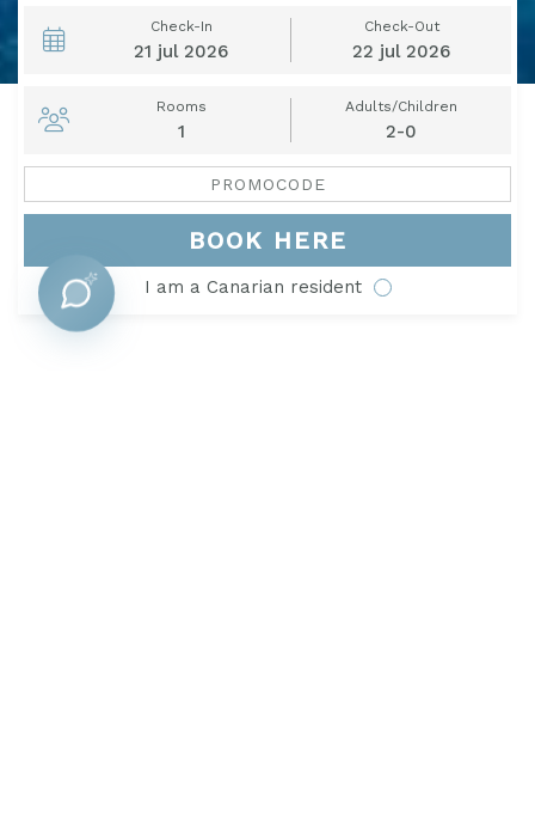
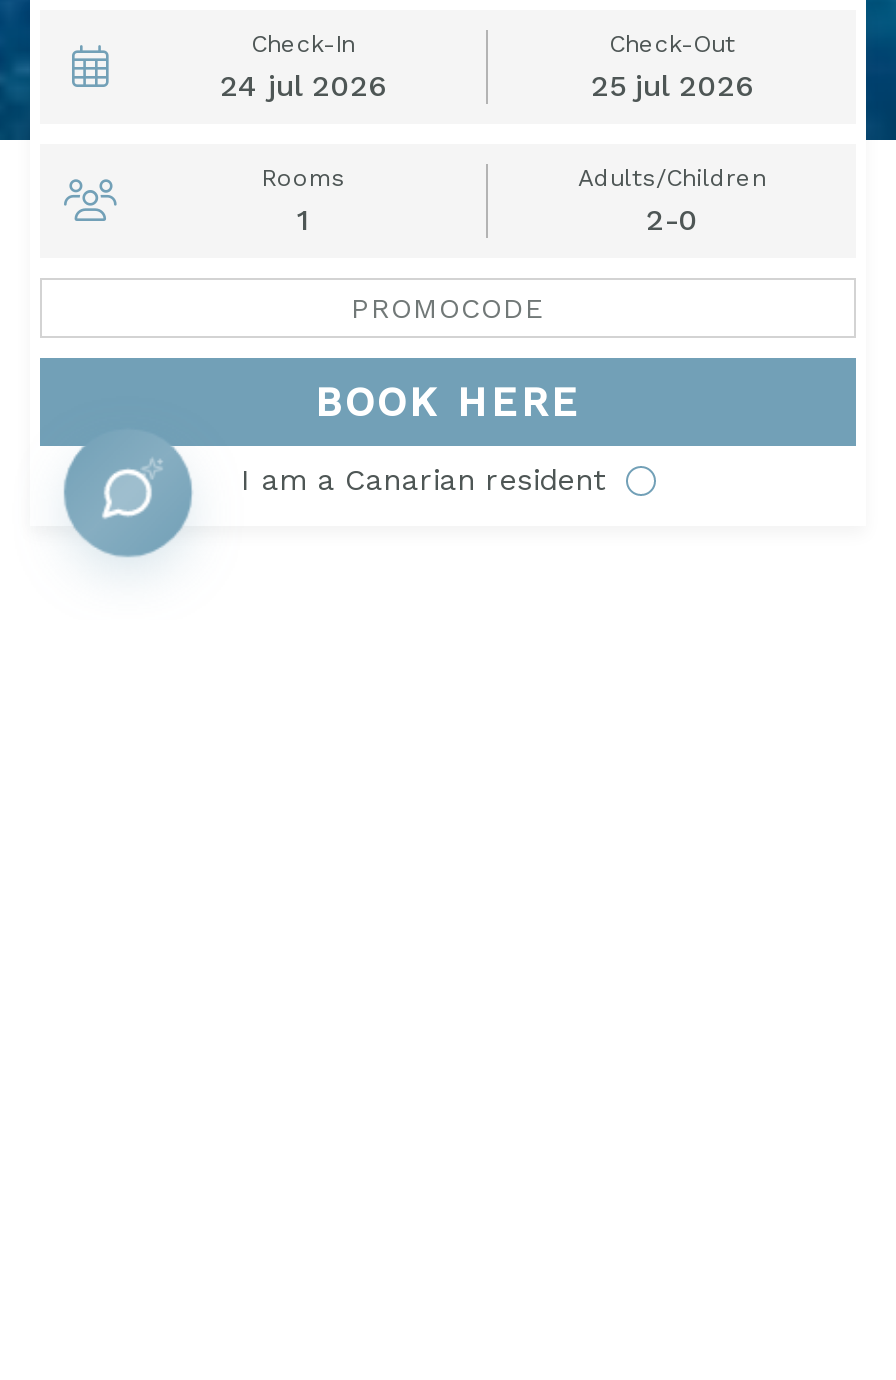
- 21 jul 2026
+ 24 jul 2026

- 22 jul 2026
+ 25 jul 2026
